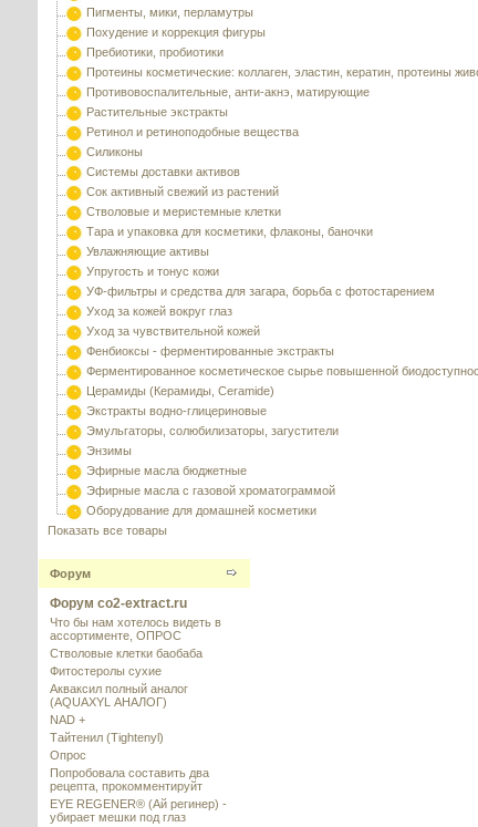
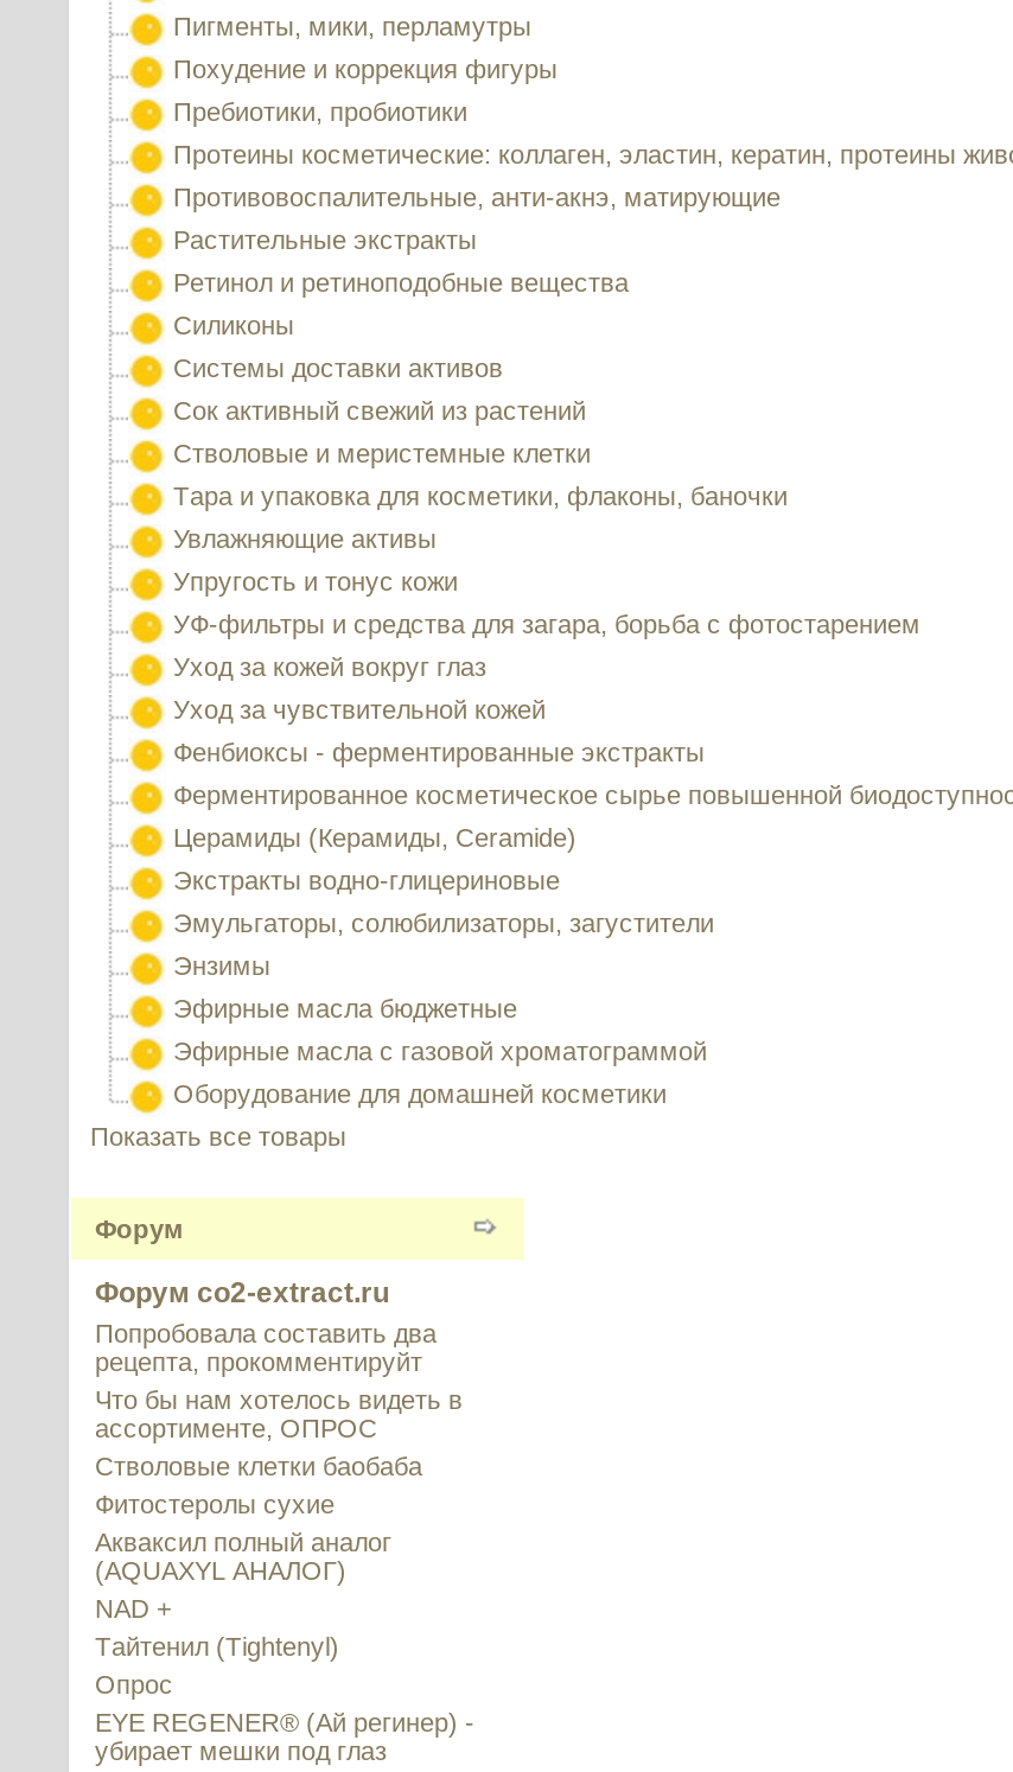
moved down: Что бы нам хотелось видеть в | ассортименте, ОПРОС | Стволовые клетки баобаба | ... | Тайтенил (Tightenyl) | Опрос

moved up: Попробовала составить два | рецепта, прокомментируйт
